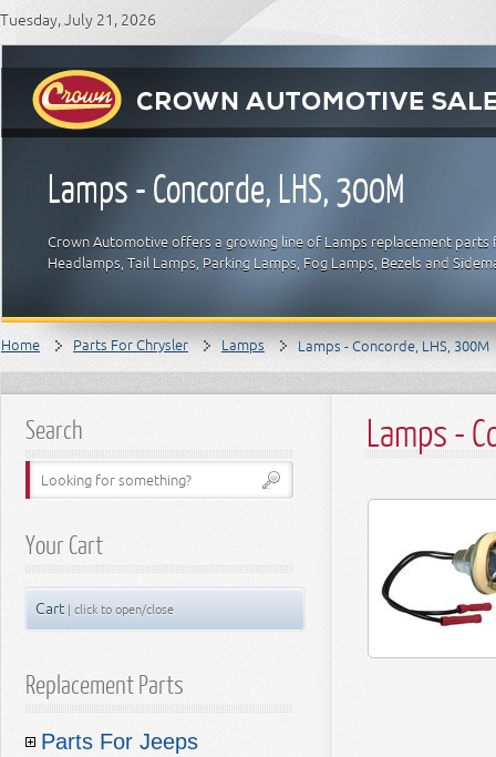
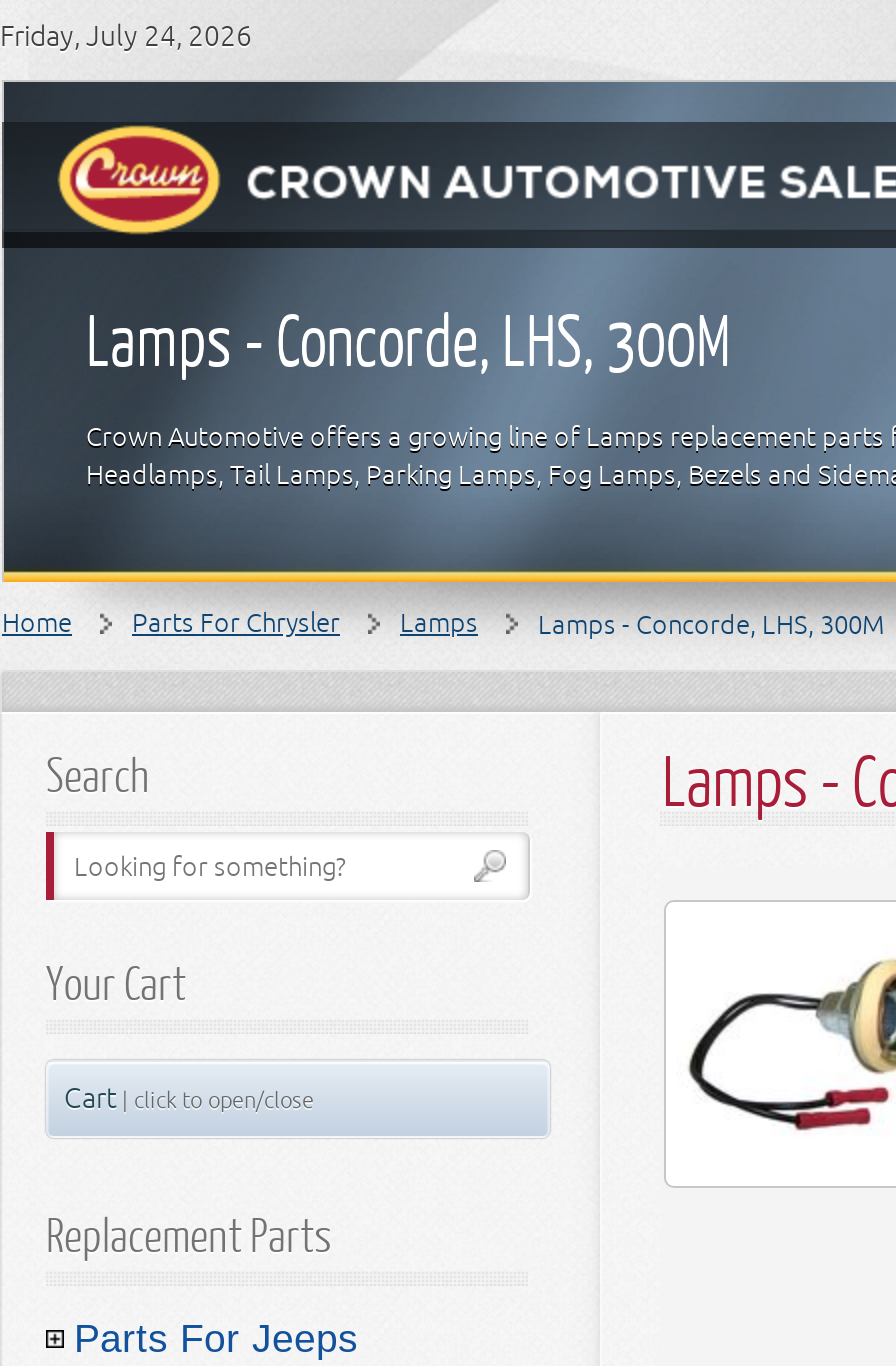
- Tuesday, July 21, 2026
+ Friday, July 24, 2026
